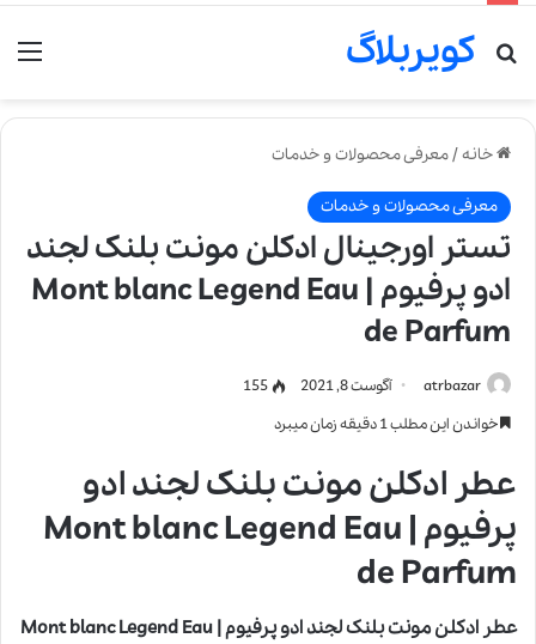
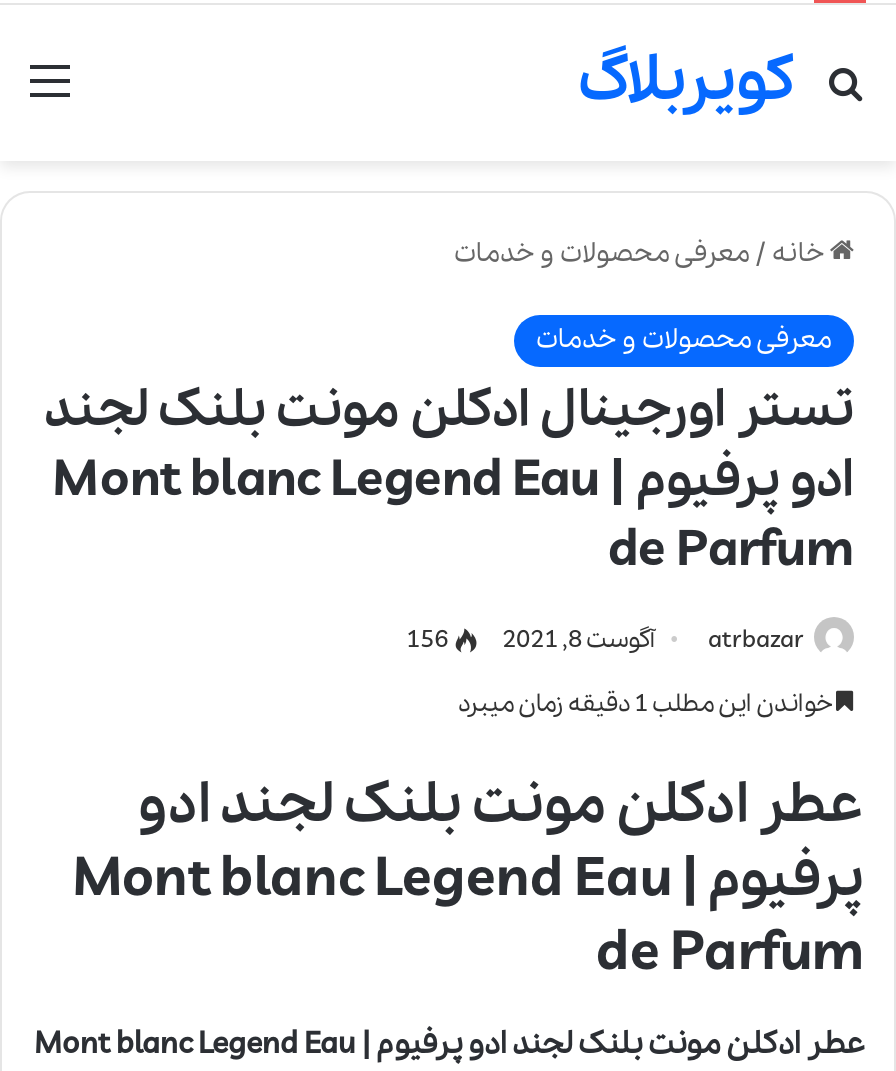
- 155
+ 156
